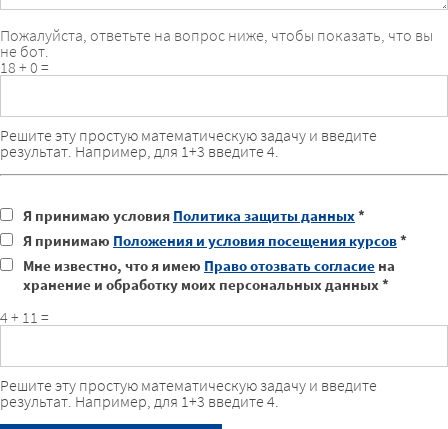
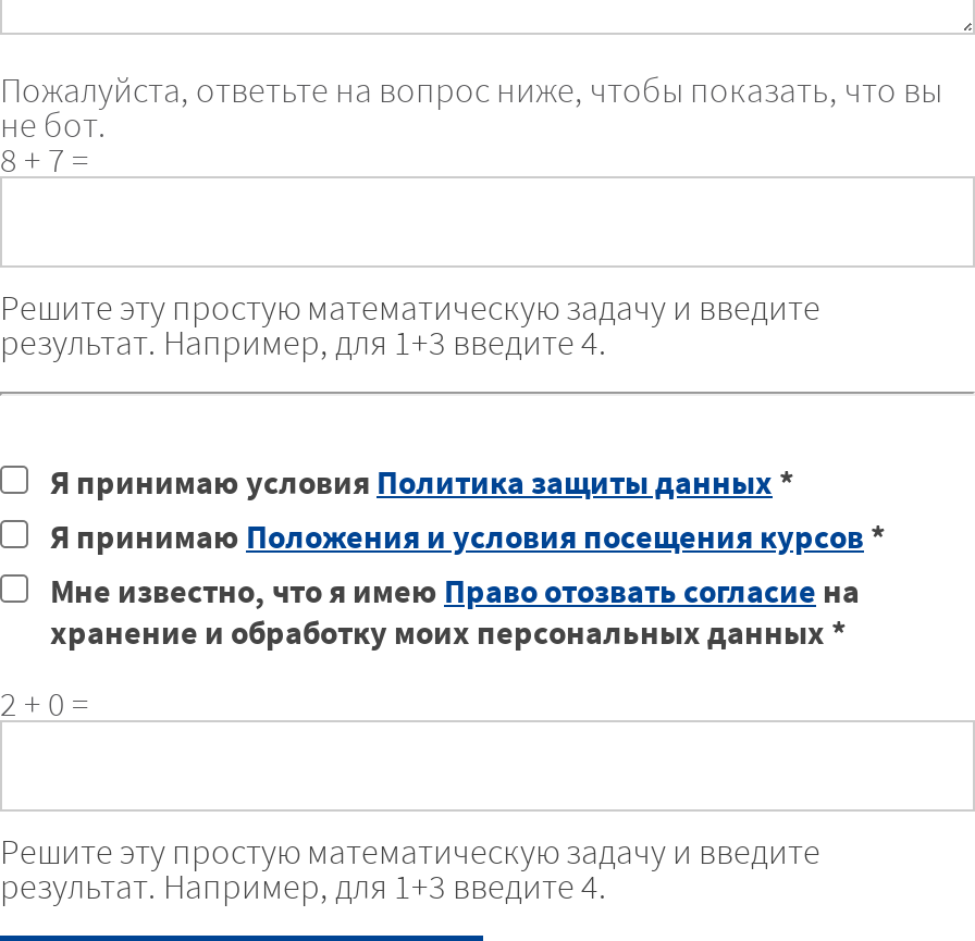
- 18 + 0 =
+ 8 + 7 =

- 4 + 11 =
+ 2 + 0 =
